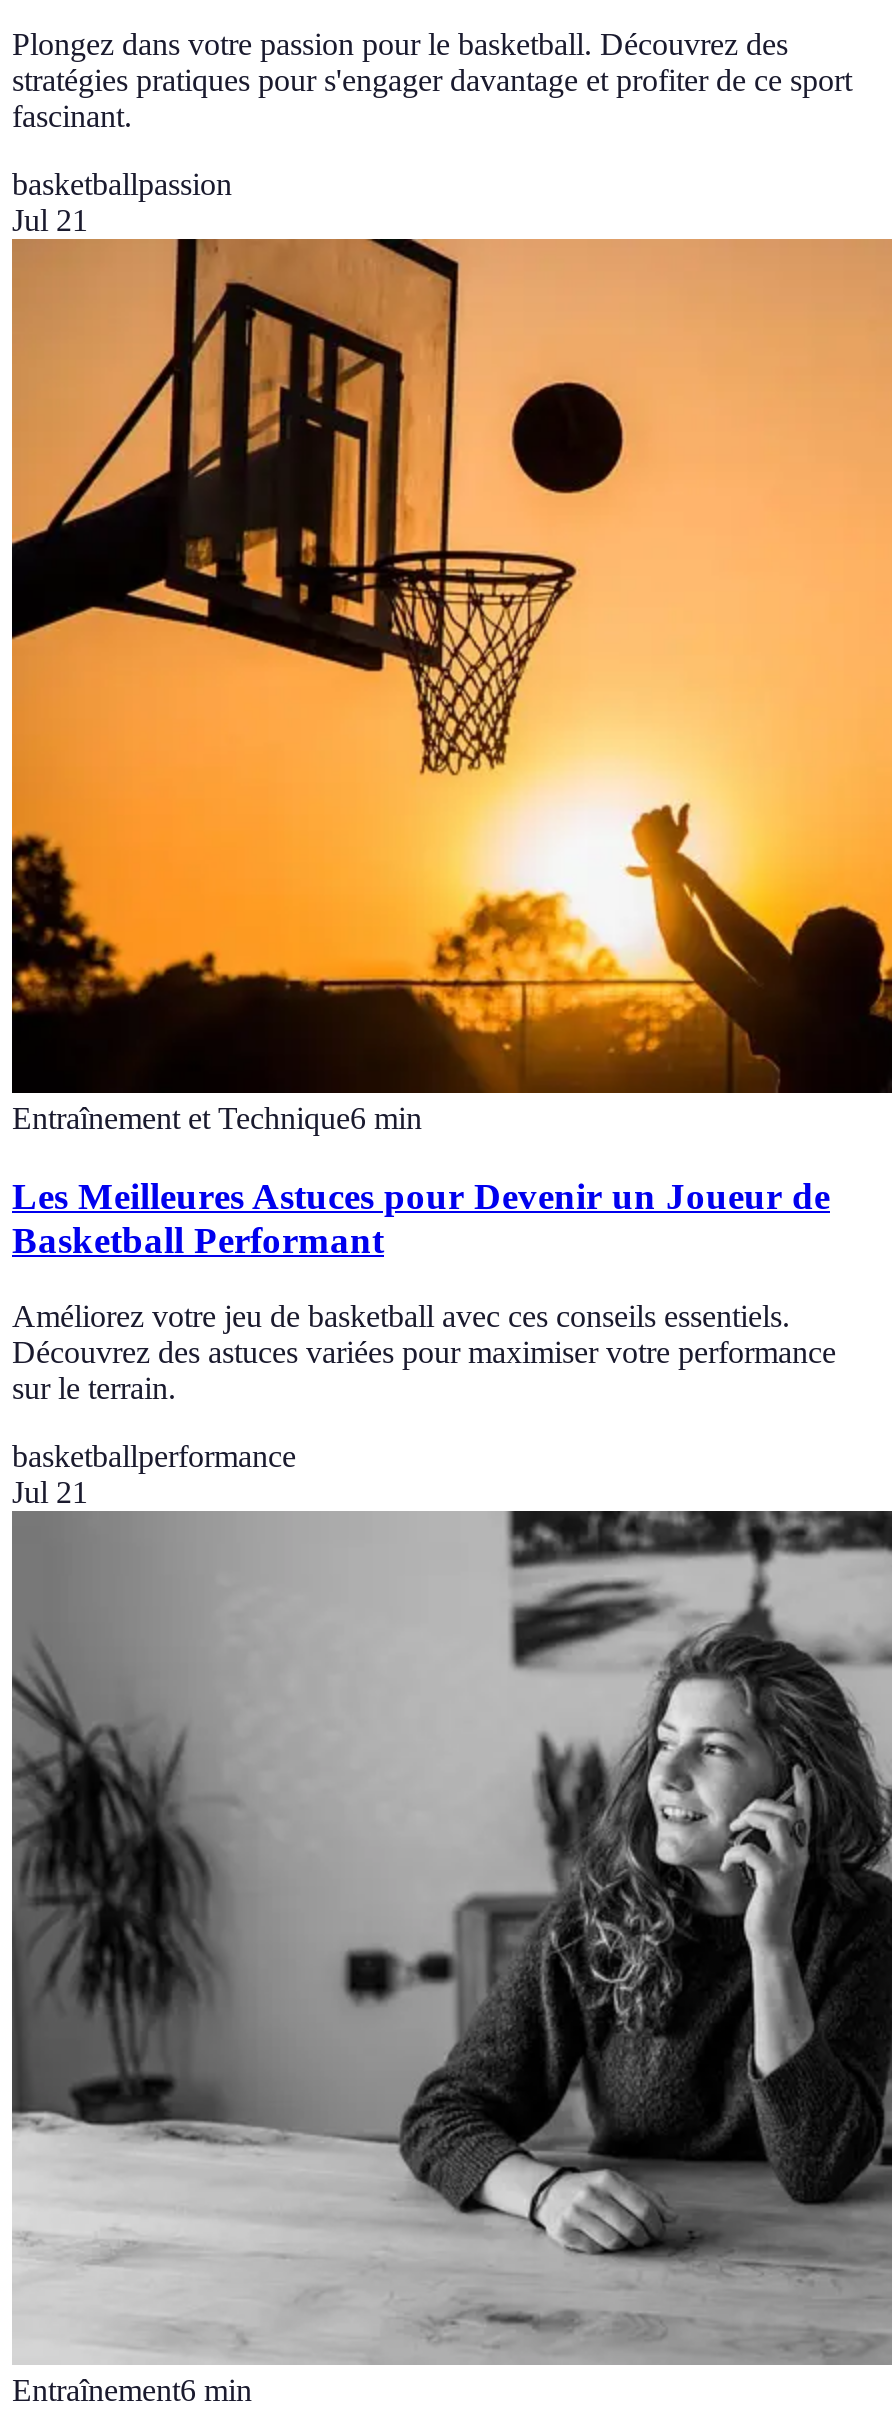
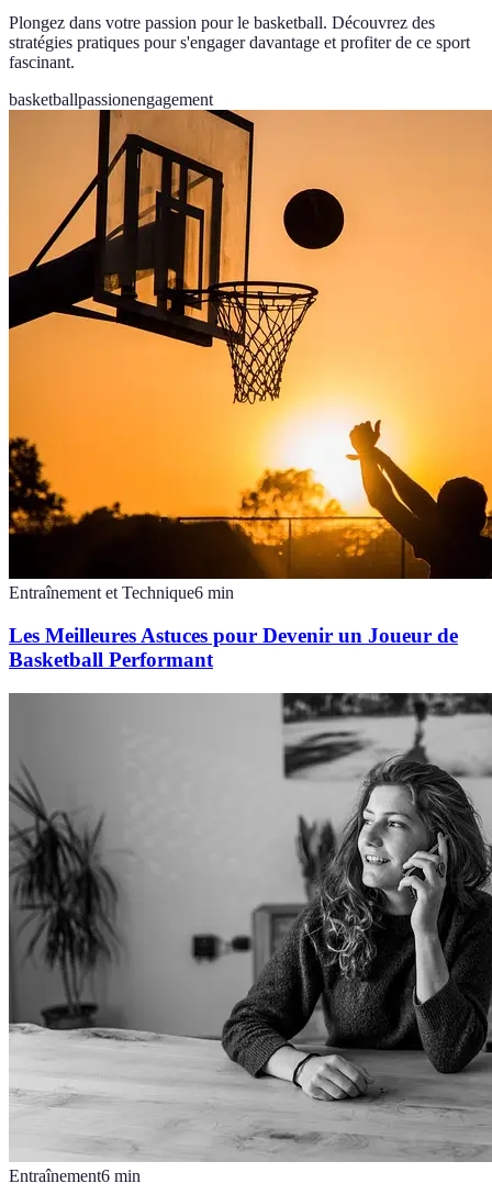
- basketballpassion
- Jul 21
+ basketballpassionengagement

- Améliorez votre jeu de basketball avec ces conseils essentiels.
- Découvrez des astuces variées pour maximiser votre performance
- sur le terrain.
- basketballperformance
- Jul 21
